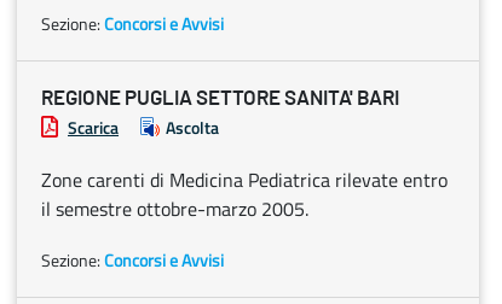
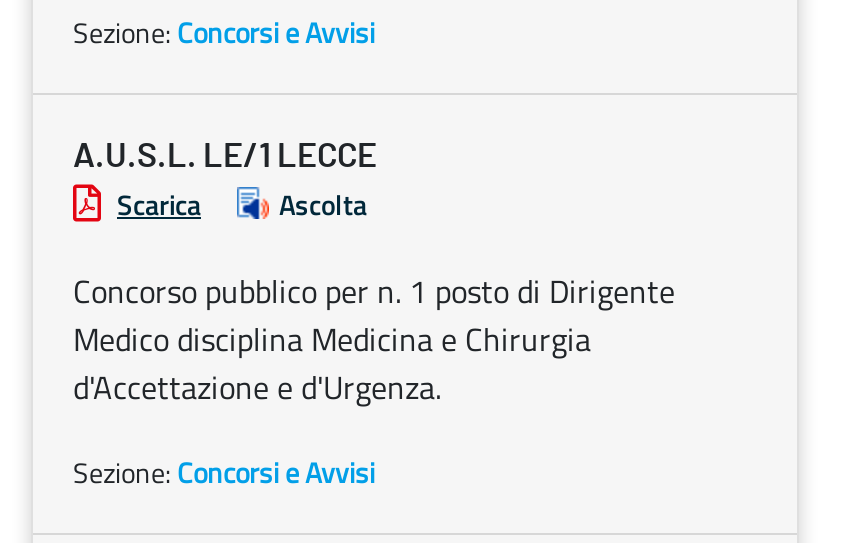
- REGIONE PUGLIA SETTORE SANITA' BARI
+ A.U.S.L. LE/1 LECCE

- Zone carenti di Medicina Pediatrica rilevate entro
- il semestre ottobre-marzo 2005.
+ Concorso pubblico per n. 1 posto di Dirigente
+ Medico disciplina Medicina e Chirurgia
+ d'Accettazione e d'Urgenza.
